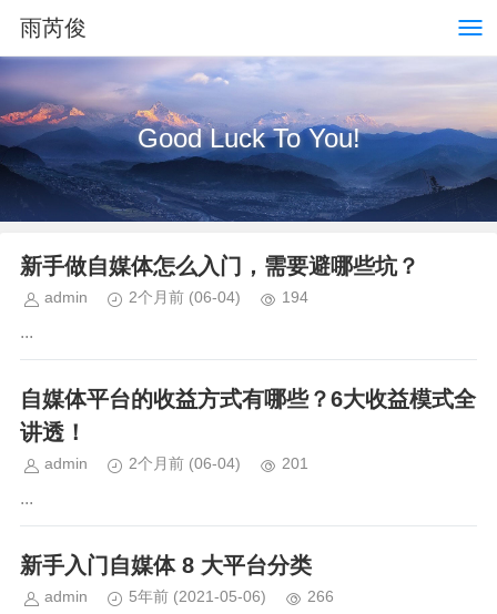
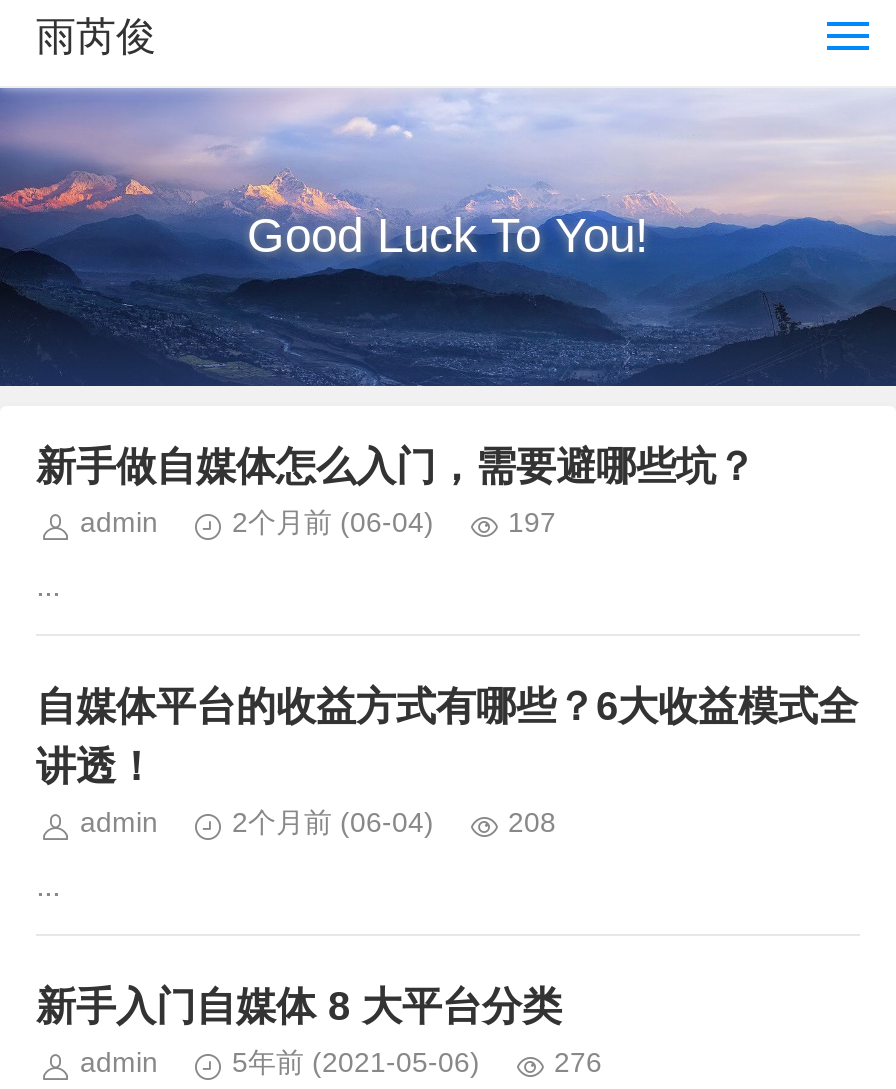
- 194
+ 197

- 201
+ 208

- 266
+ 276
